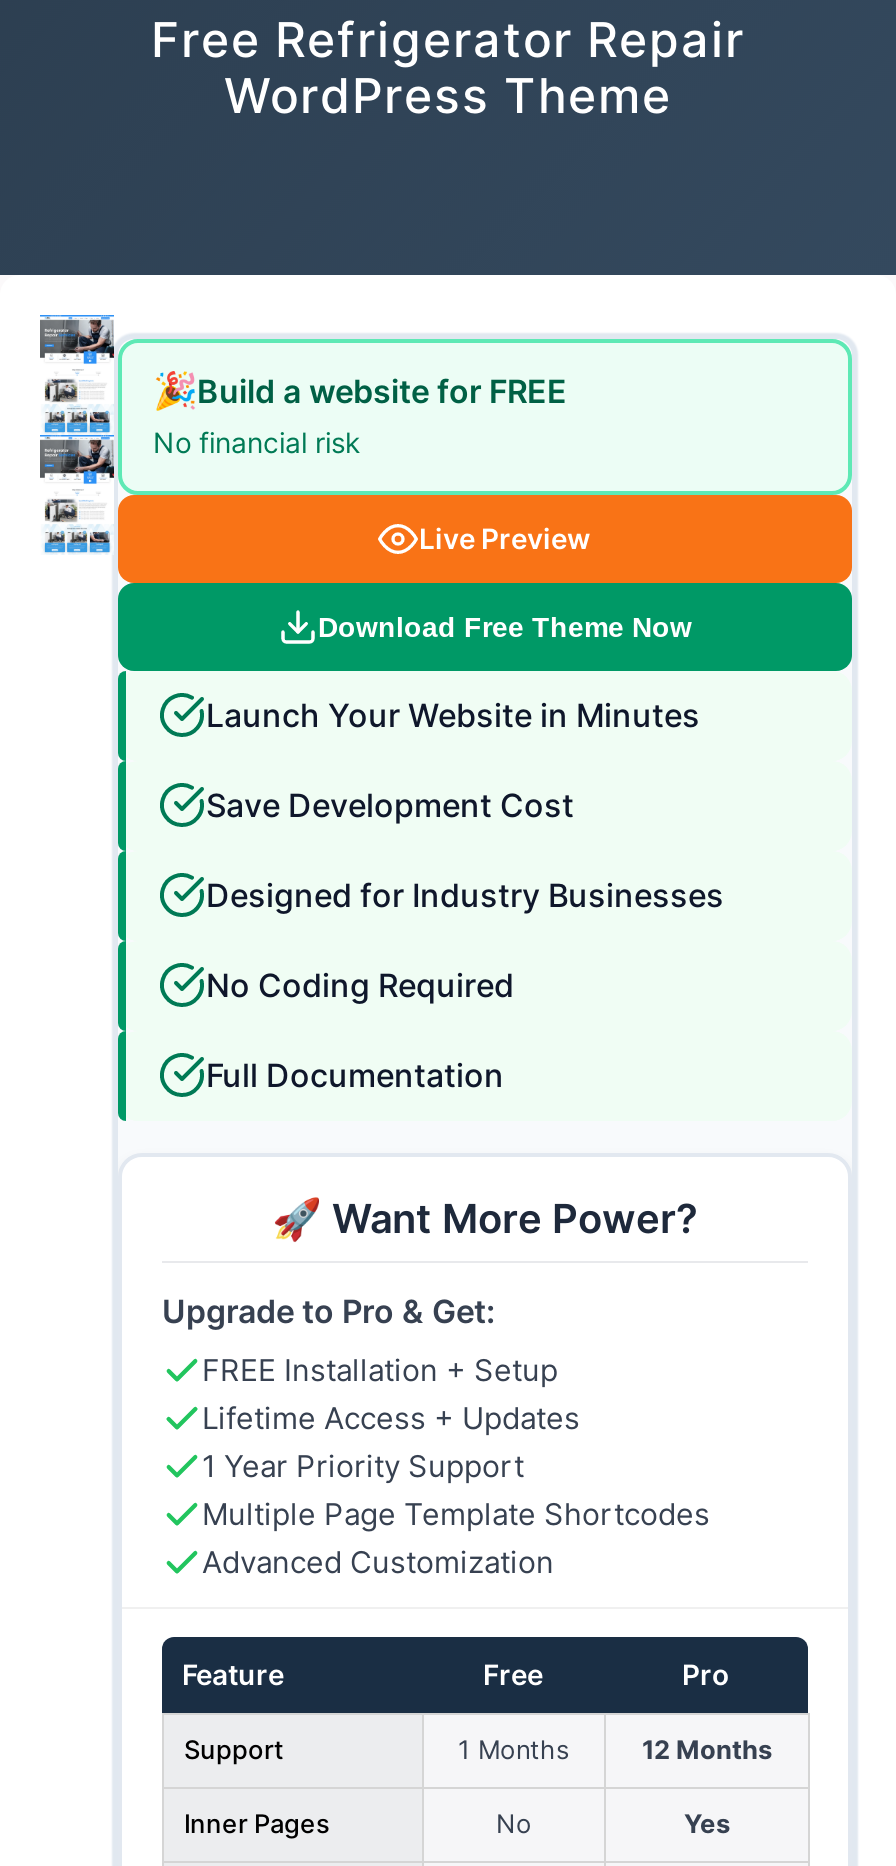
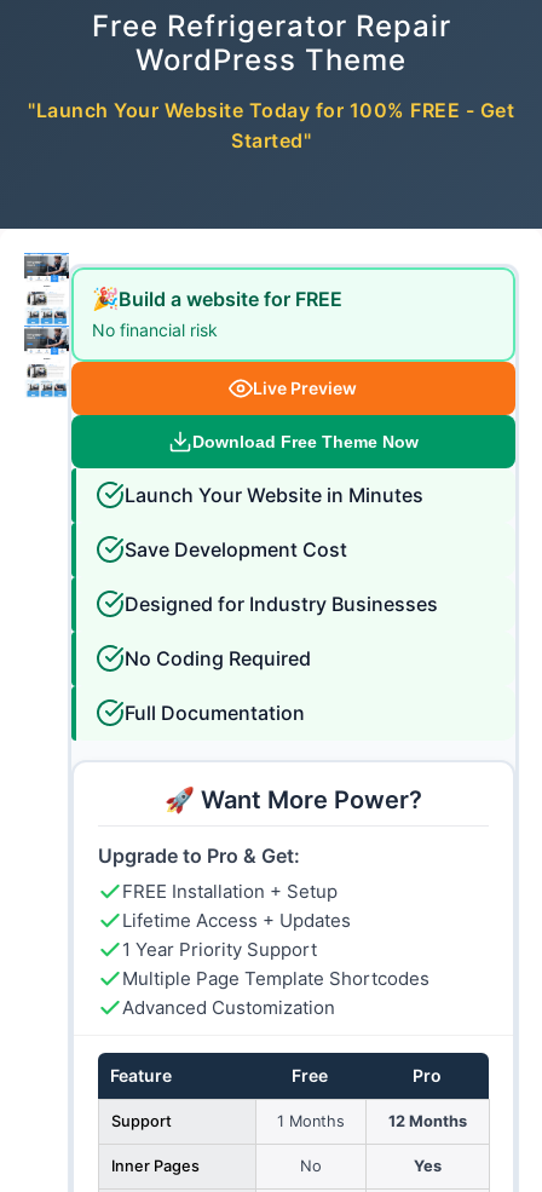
+ "Launch Your Website Today for 100% FREE - Get
+ Started"
